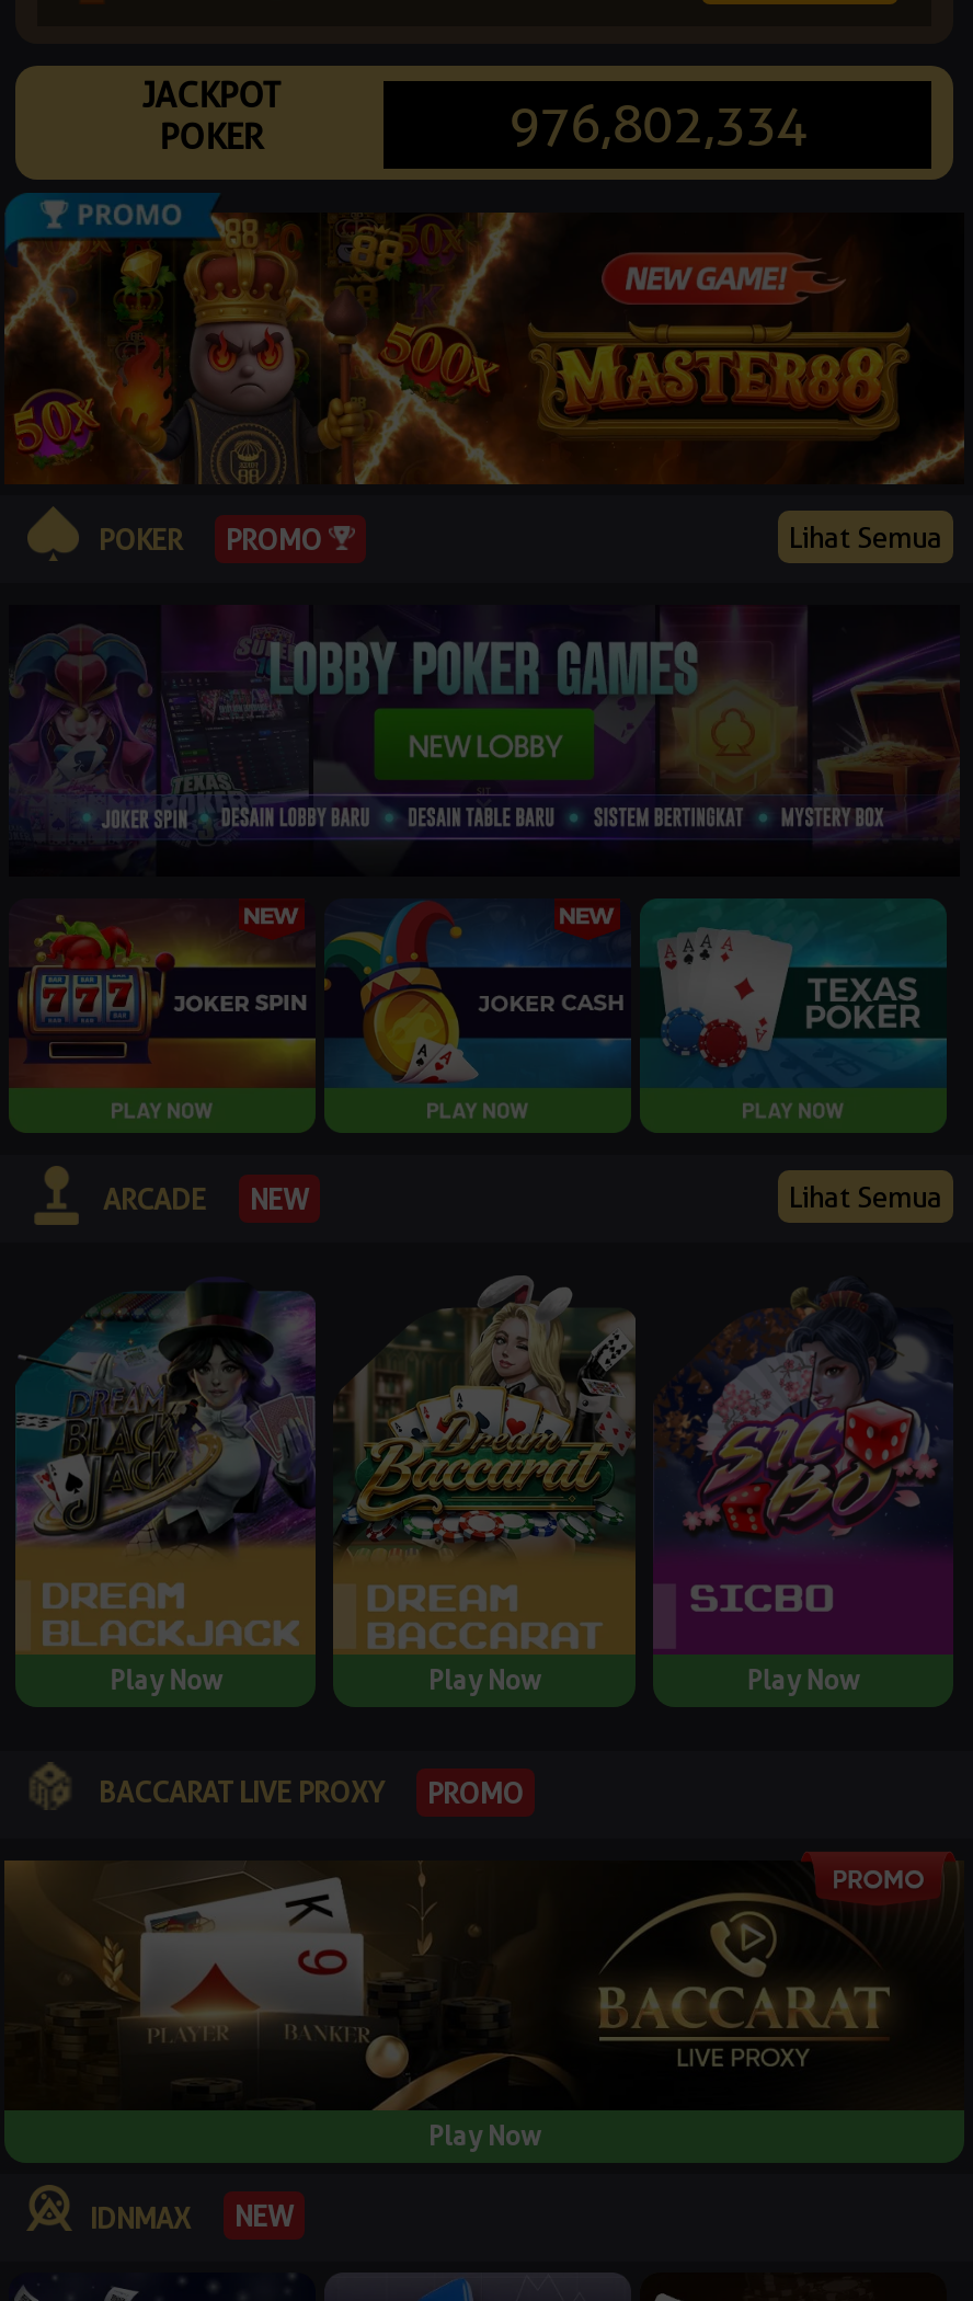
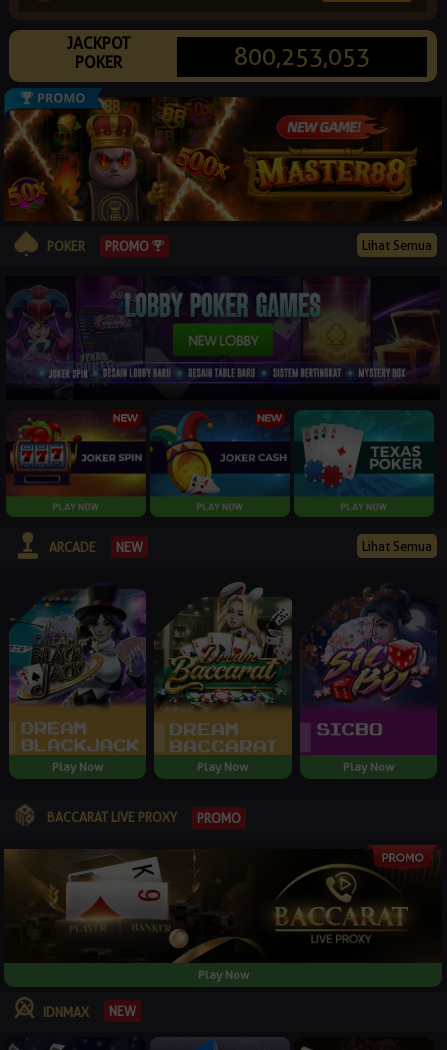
- 976,802,334
+ 800,253,053
